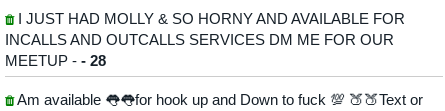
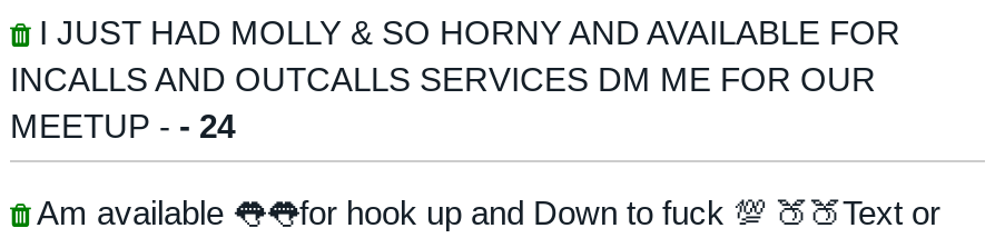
- MEETUP - - 28
+ MEETUP - - 24
